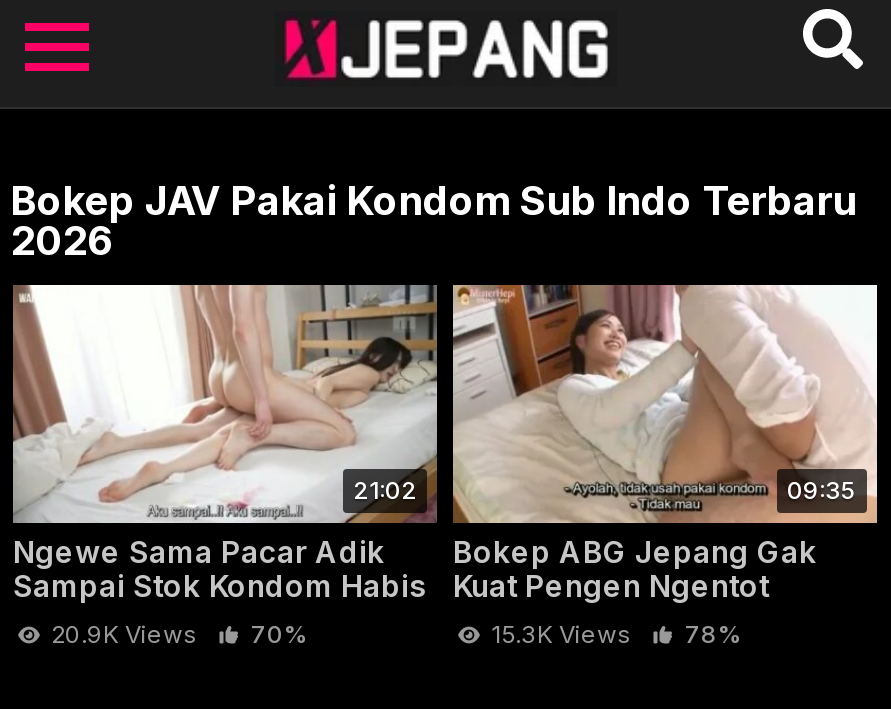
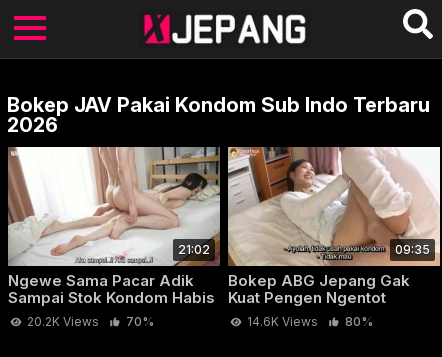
- 20.9K Views 70%
+ 20.2K Views 70%

- 15.3K Views
+ 14.6K Views

- 78%
+ 80%
